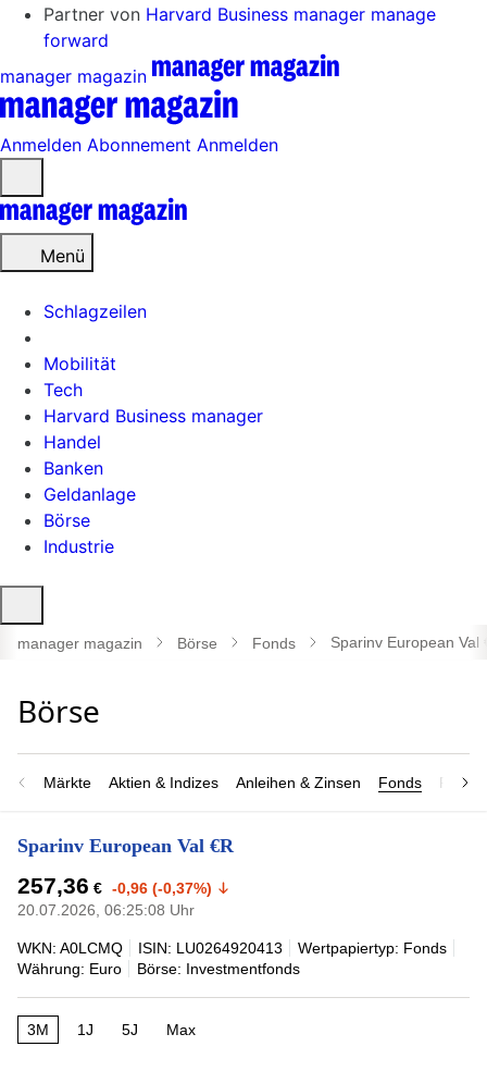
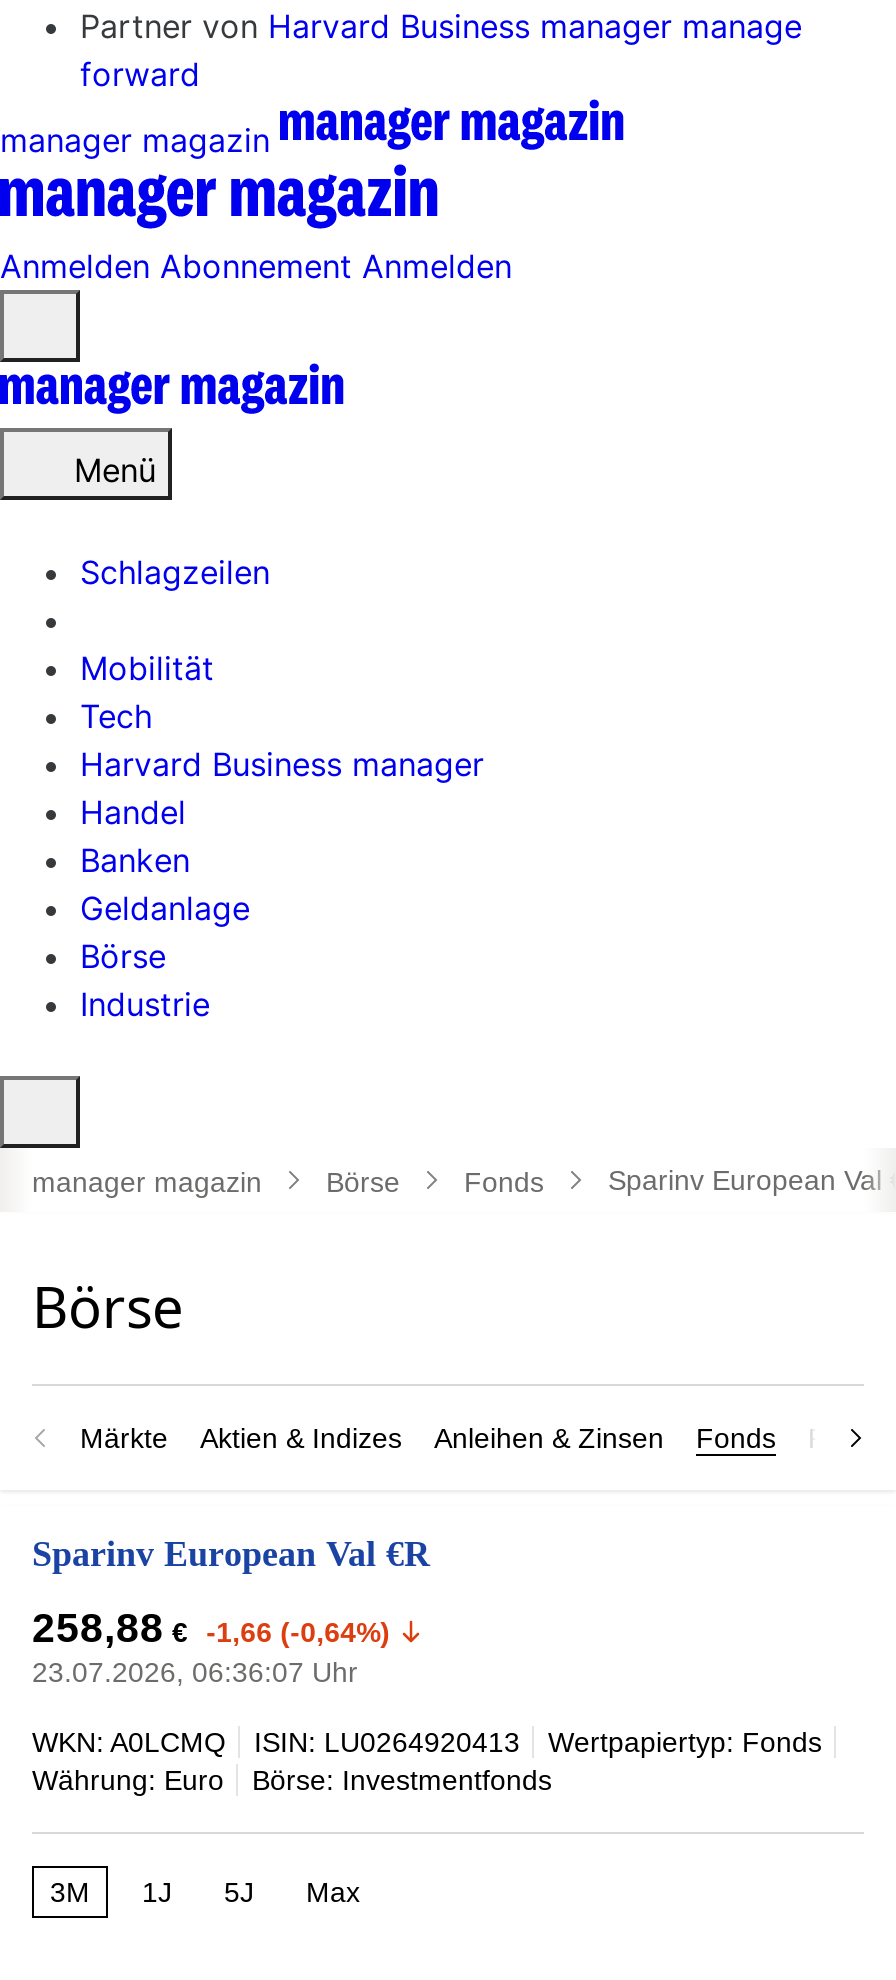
- 257,36 € -0,96 (-0,37%)
+ 258,88 € -1,66 (-0,64%)

- 20.07.2026, 06:25:08 Uhr
+ 23.07.2026, 06:36:07 Uhr
